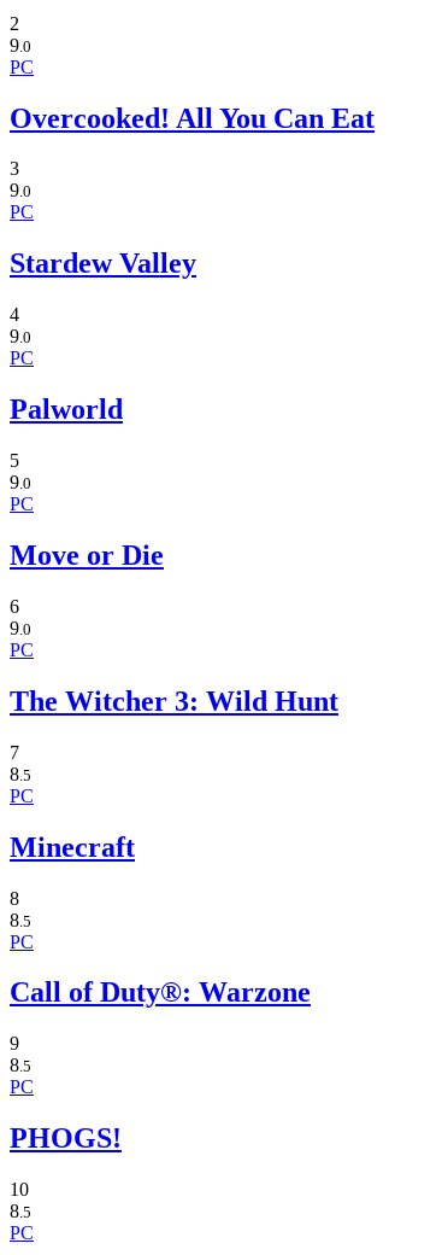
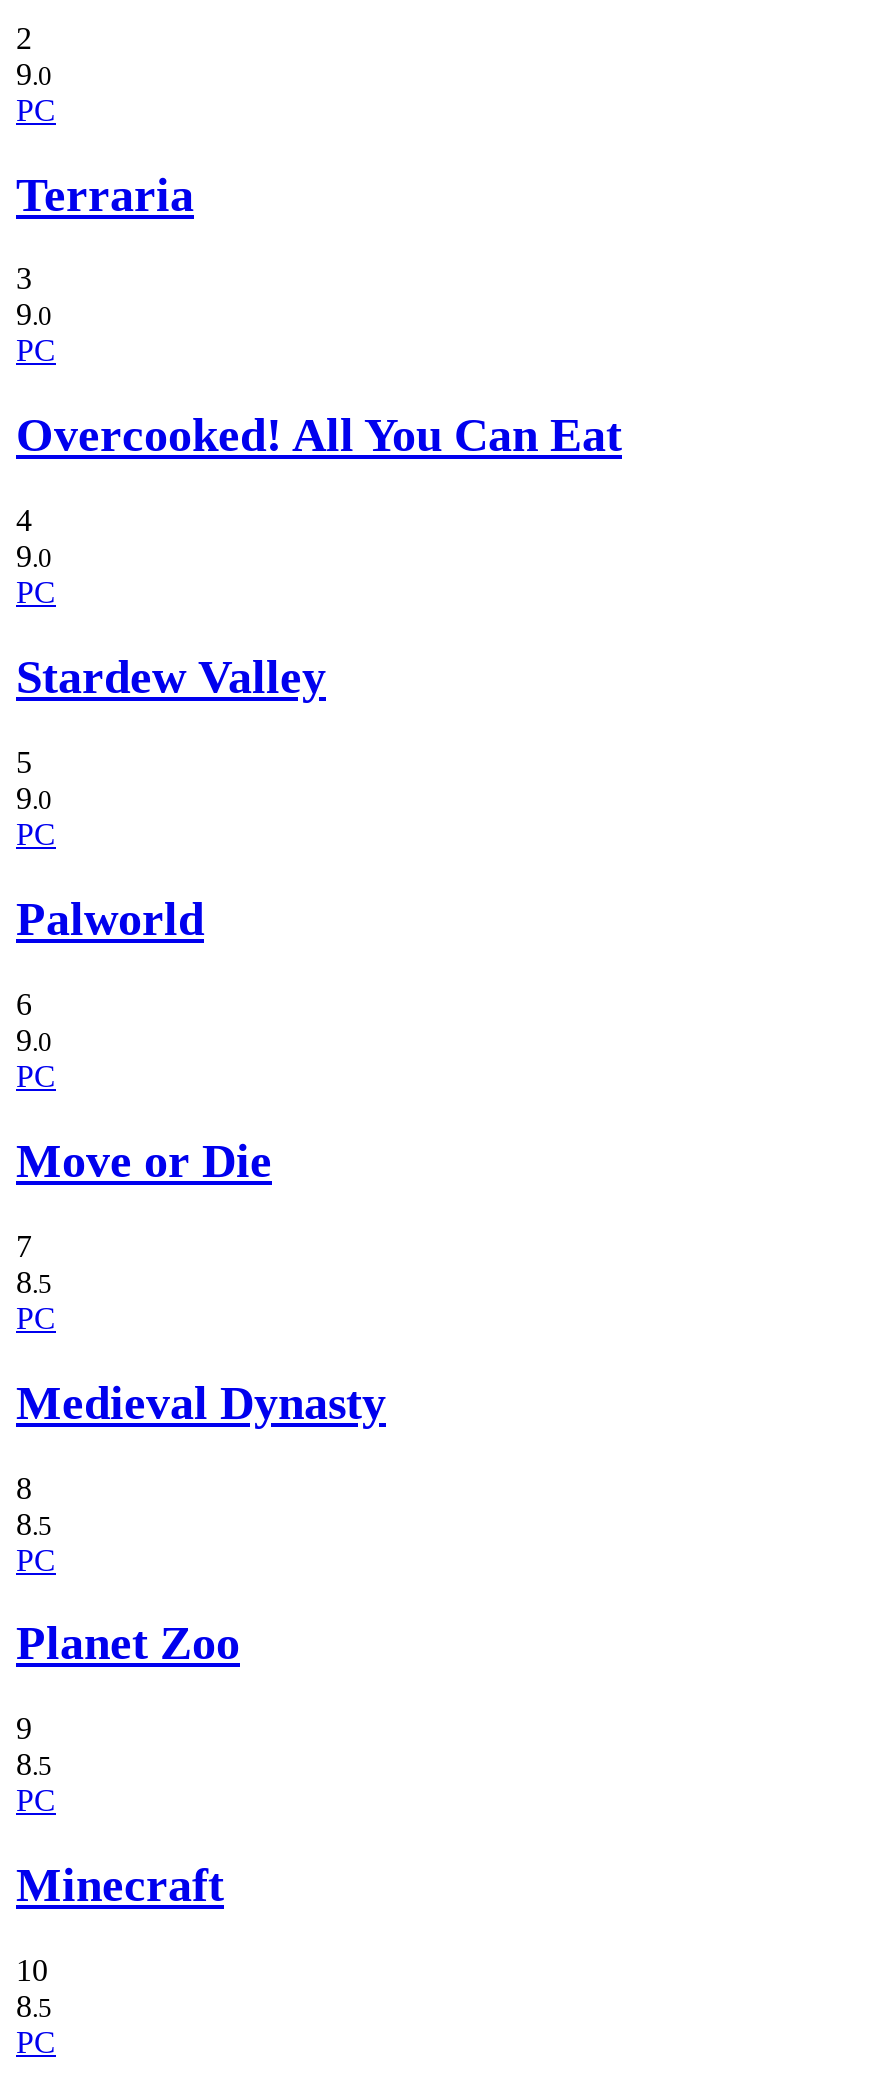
+ Terraria

moved down: Overcooked! All You Can Eat

moved down: Stardew Valley

moved down: Palworld

moved down: Move or Die

- The Witcher 3: Wild Hunt

+ Medieval Dynasty

moved down: Minecraft

- Call of Duty®: Warzone
+ Planet Zoo

- PHOGS!
